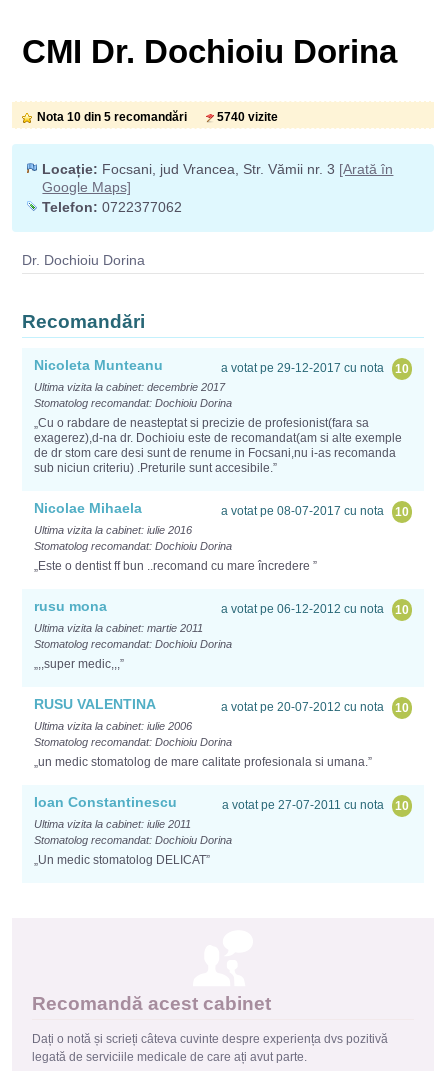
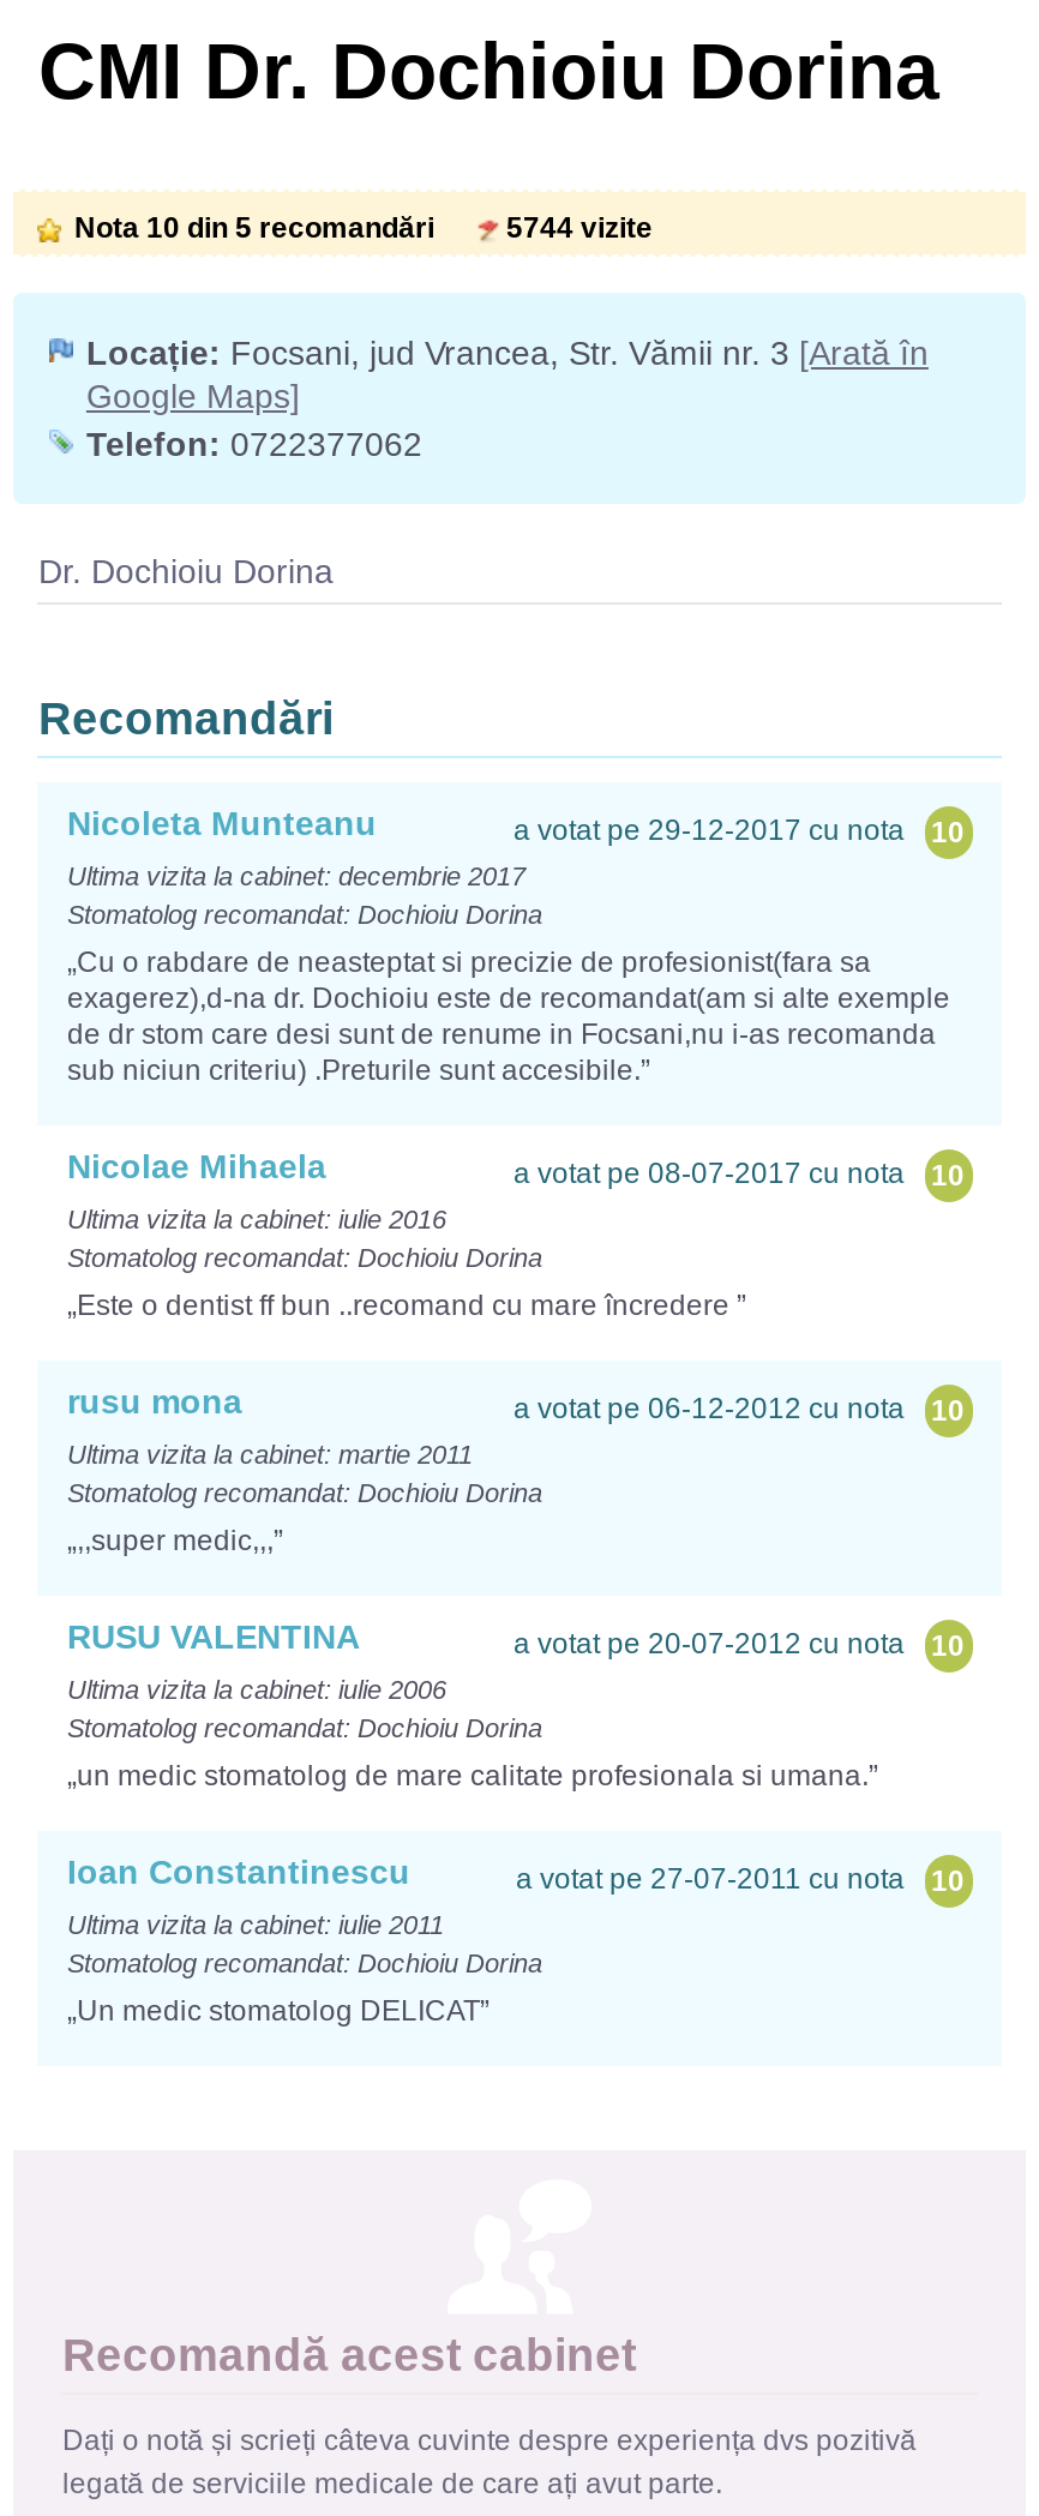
- 5740 vizite
+ 5744 vizite
